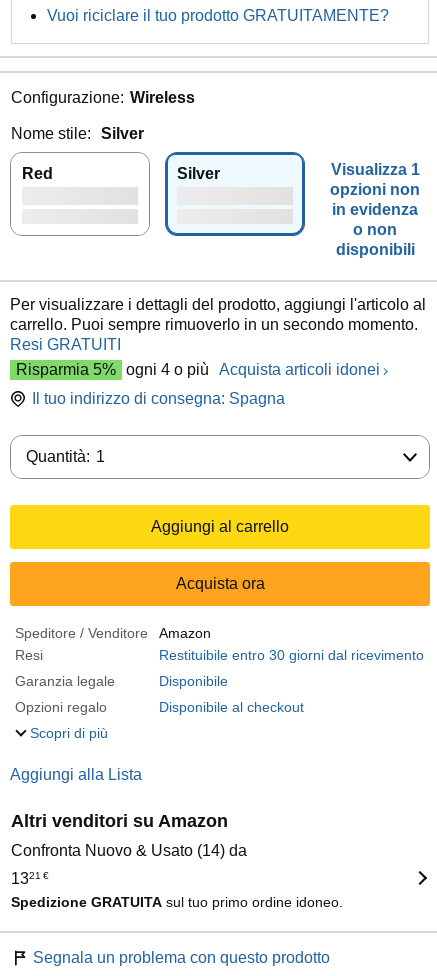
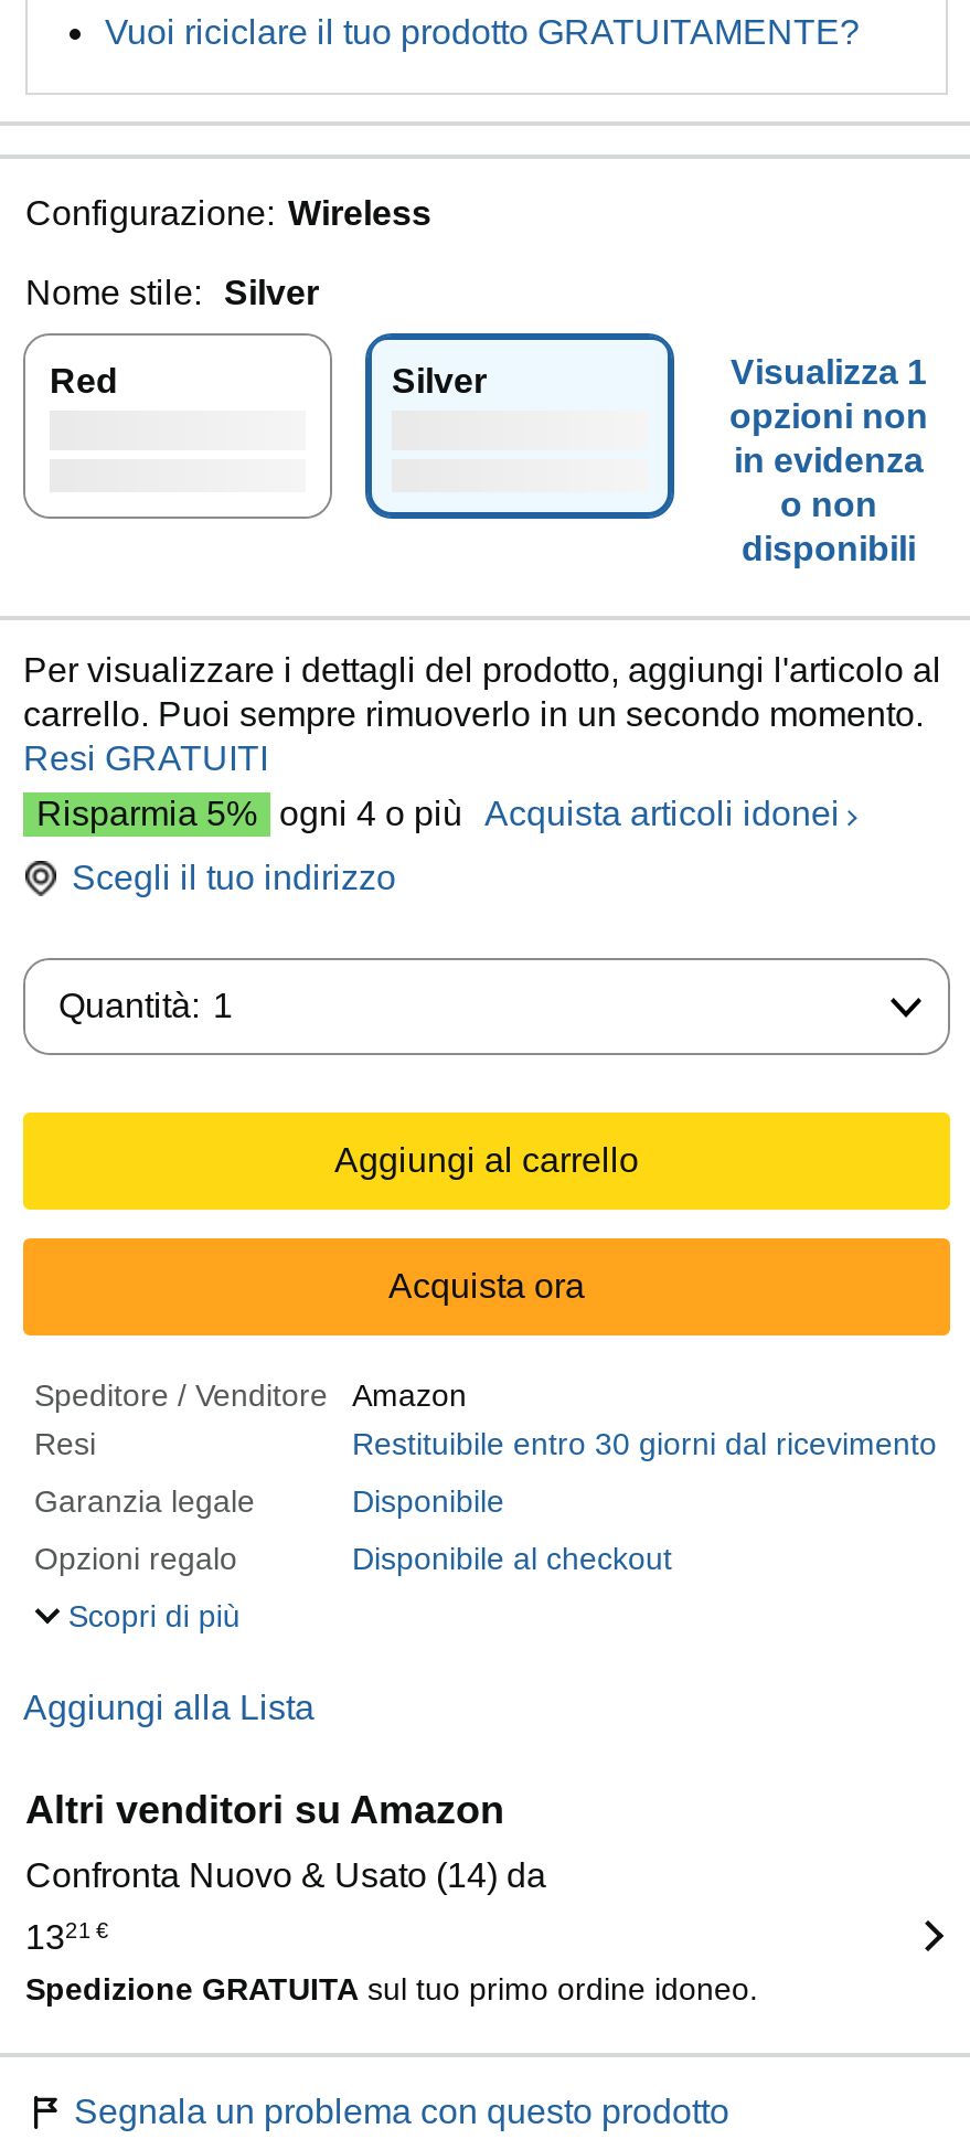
- Il tuo indirizzo di consegna: Spagna
+ Scegli il tuo indirizzo
